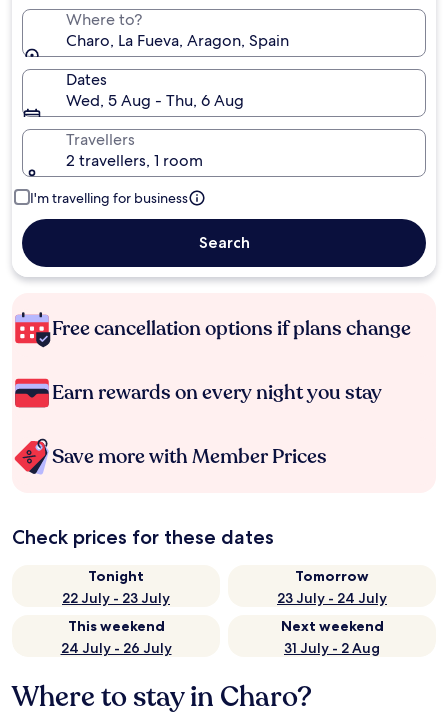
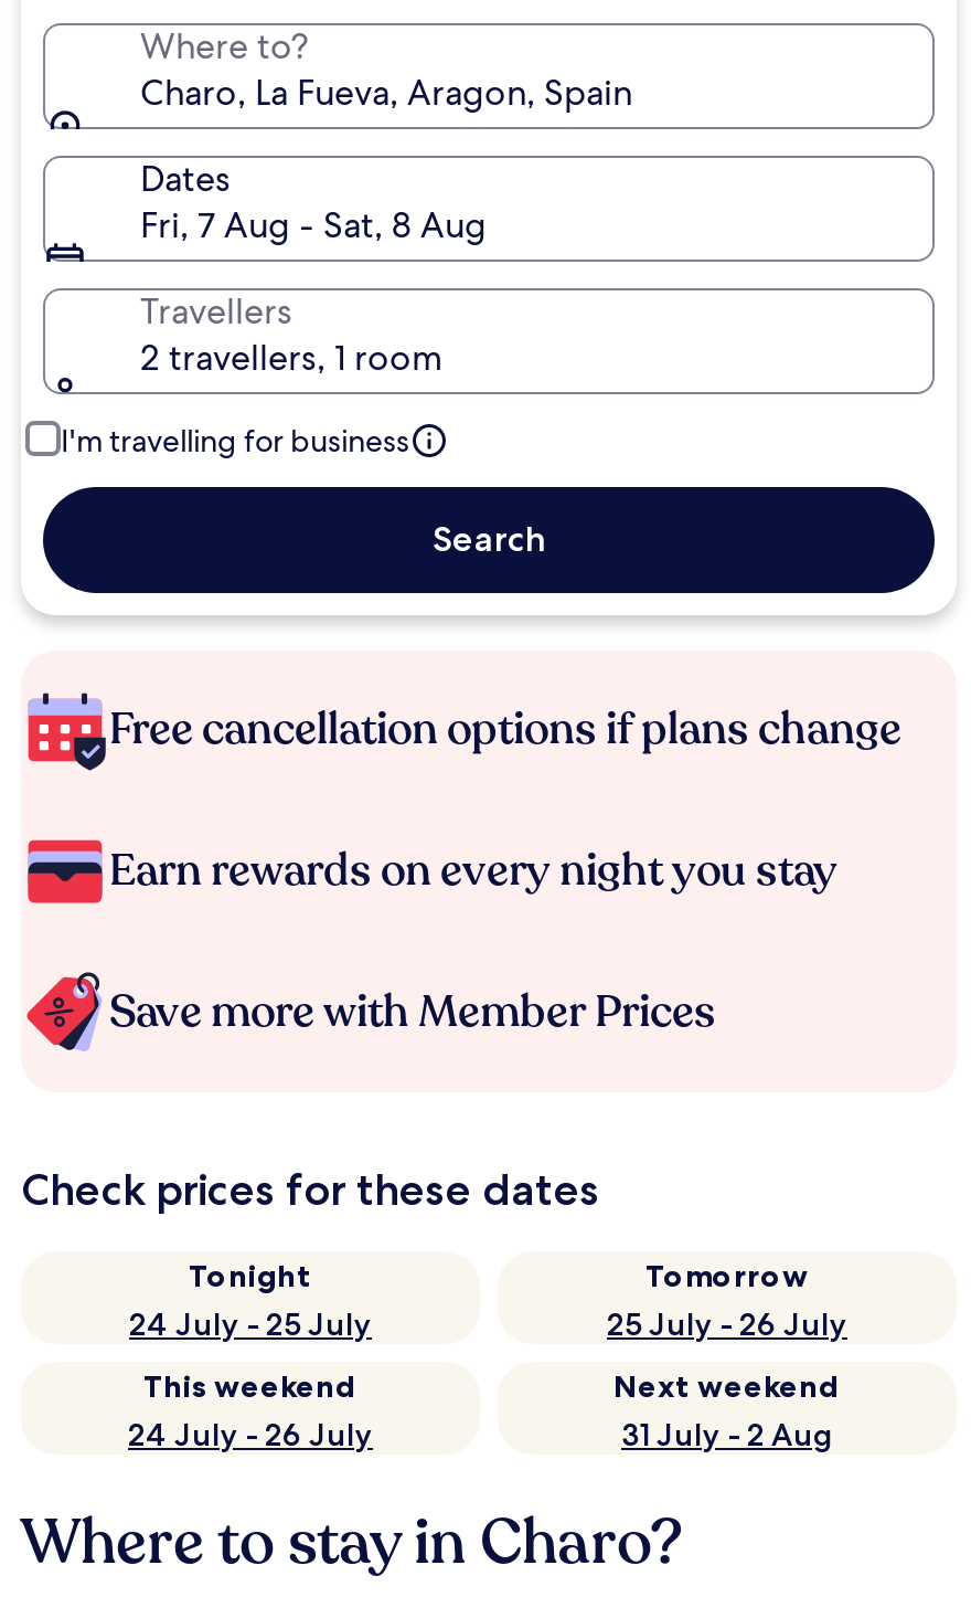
- Wed, 5 Aug - Thu, 6 Aug
+ Fri, 7 Aug - Sat, 8 Aug

- 22 July - 23 July
+ 24 July - 25 July

- 23 July - 24 July
+ 25 July - 26 July
